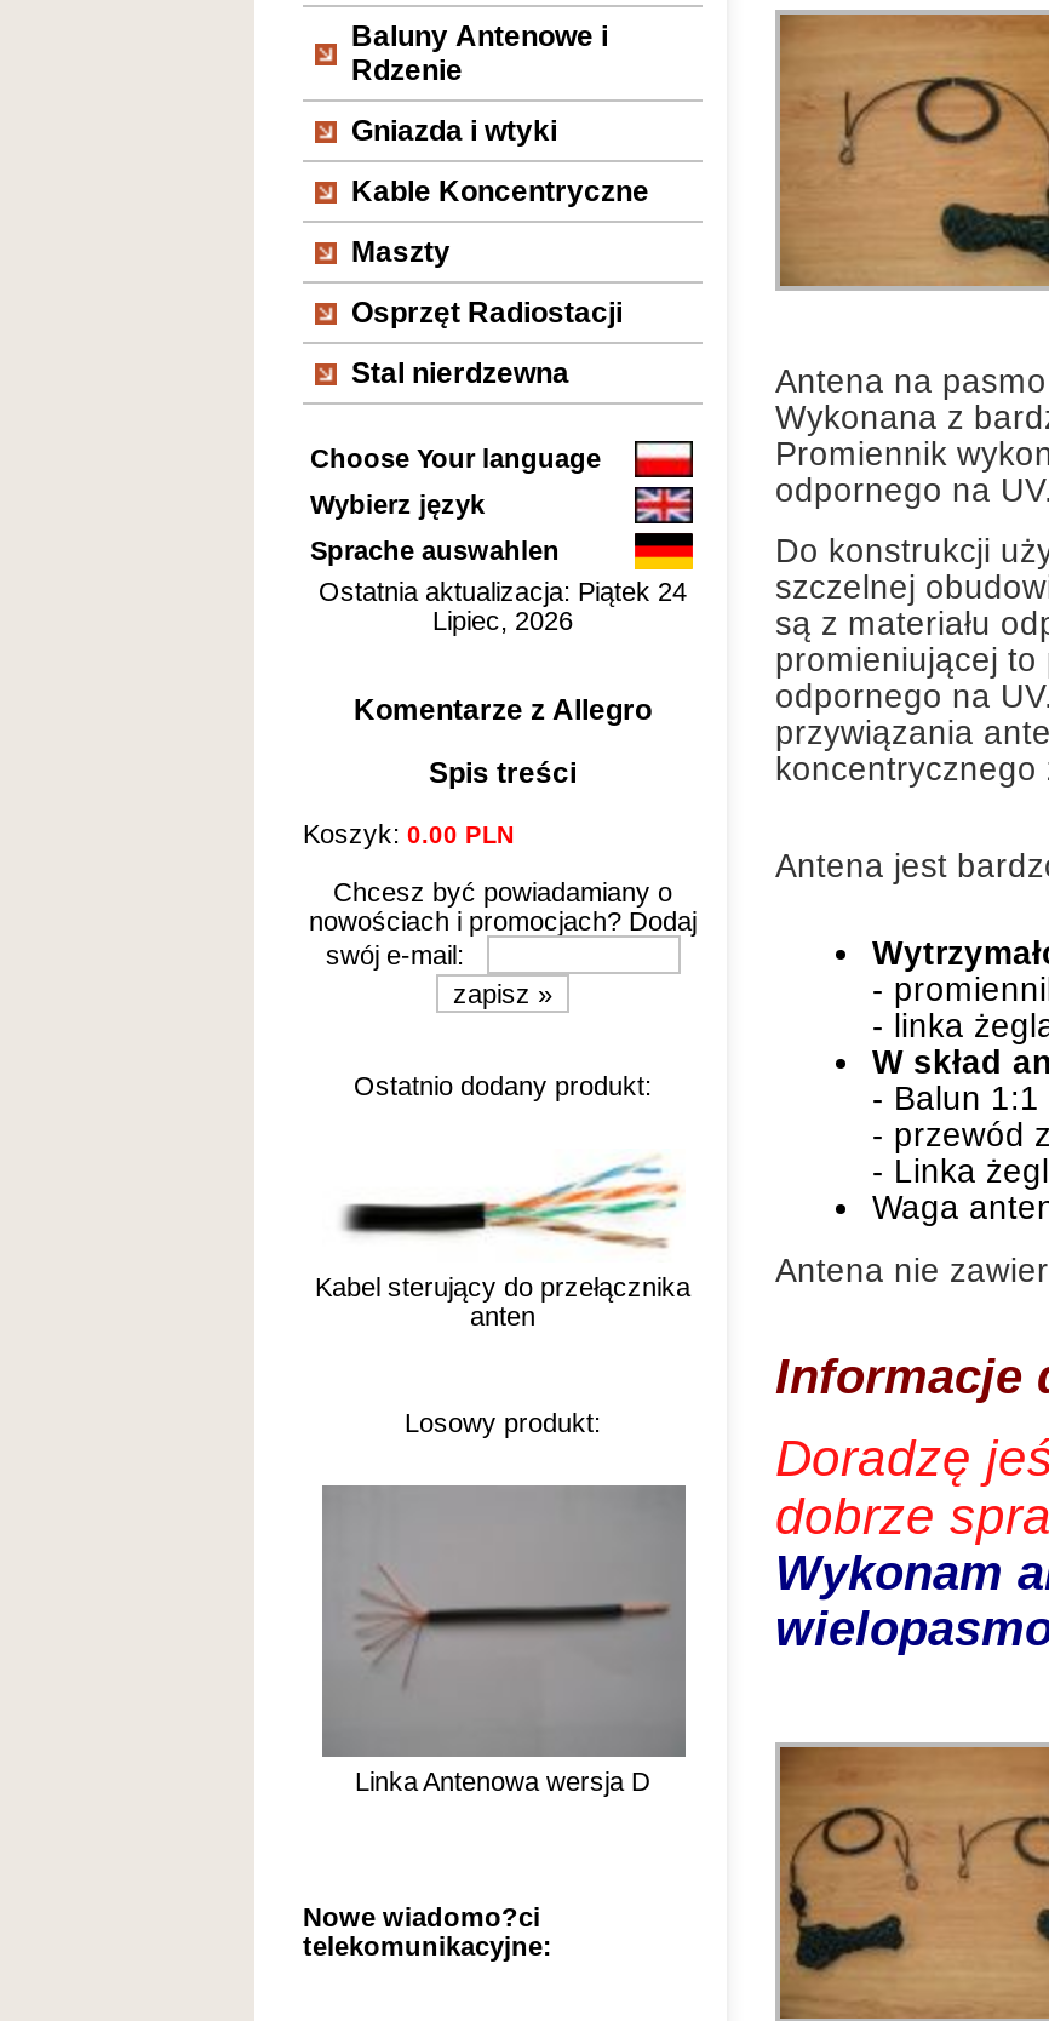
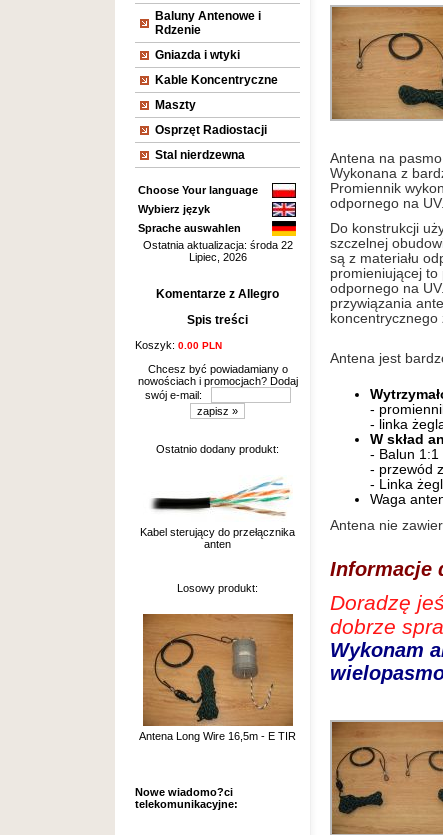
- Ostatnia aktualizacja: Piątek 24
+ Ostatnia aktualizacja: środa 22

- [image]
- Linka Antenowa wersja D
+ [image]
+ Antena Long Wire 16,5m - E TIR
